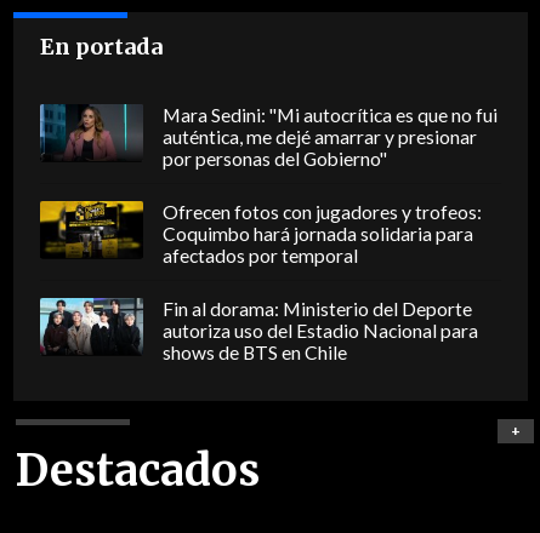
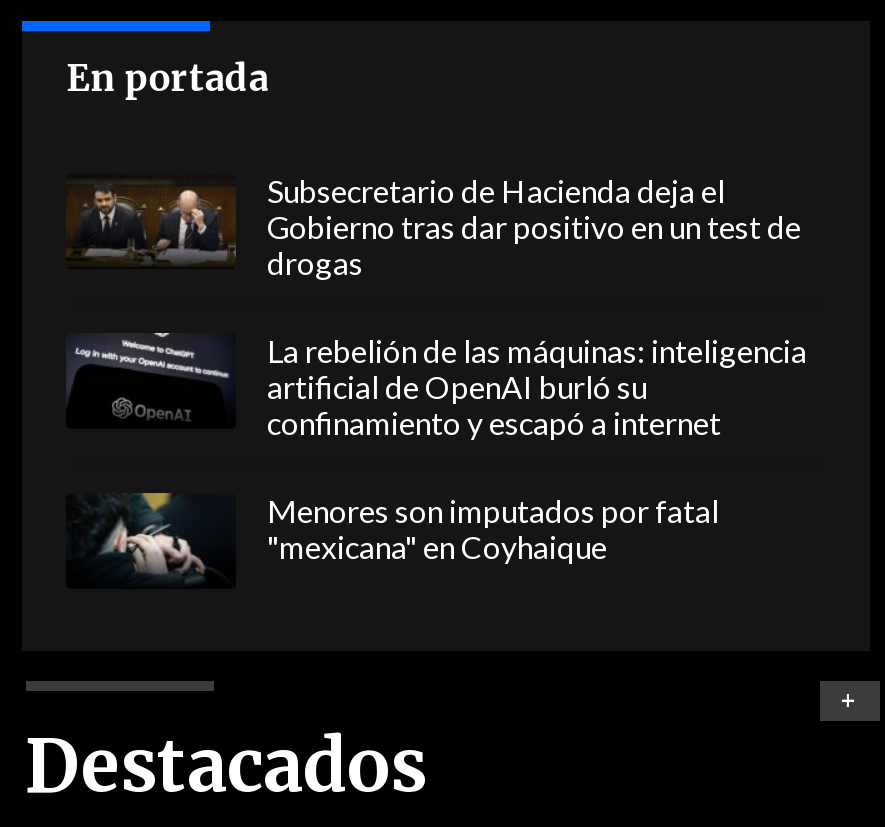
- [image]
- Mara Sedini: "Mi autocrítica es que no fui
- auténtica, me dejé amarrar y presionar
- por personas del Gobierno"
+ [image]
+ Subsecretario de Hacienda deja el
+ Gobierno tras dar positivo en un test de
+ drogas

- [image]
- Ofrecen fotos con jugadores y trofeos:
- Coquimbo hará jornada solidaria para
- afectados por temporal
+ [image]
+ La rebelión de las máquinas: inteligencia
+ artificial de OpenAI burló su
+ confinamiento y escapó a internet

- [image]
- Fin al dorama: Ministerio del Deporte
- autoriza uso del Estadio Nacional para
- shows de BTS en Chile
+ [image]
+ Menores son imputados por fatal
+ "mexicana" en Coyhaique
